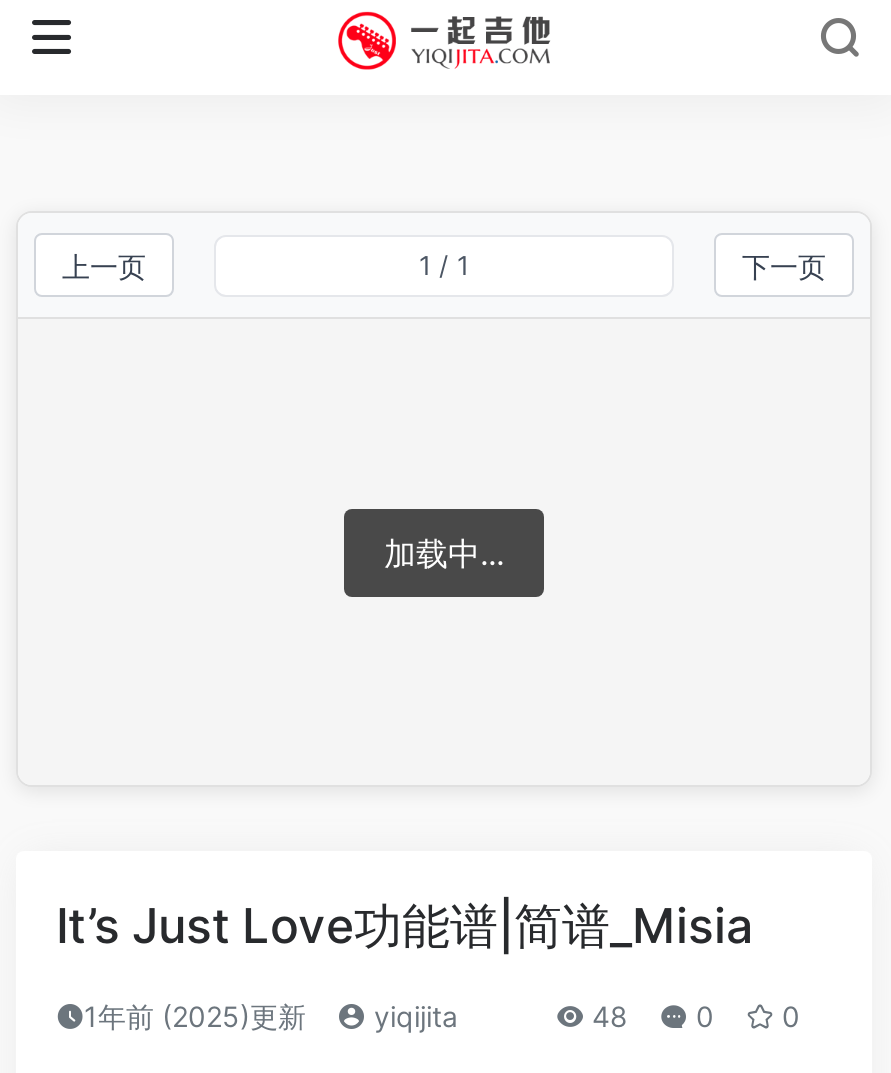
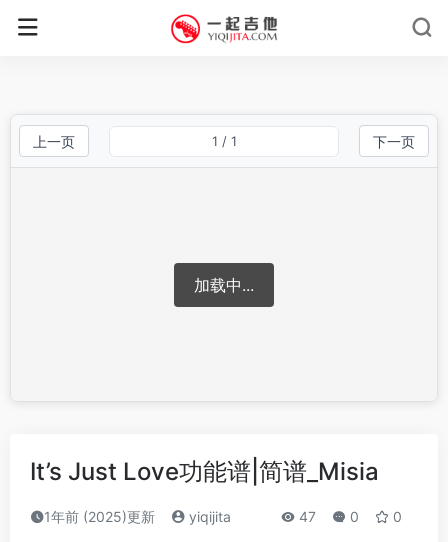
- 48 0 0
+ 47 0 0
